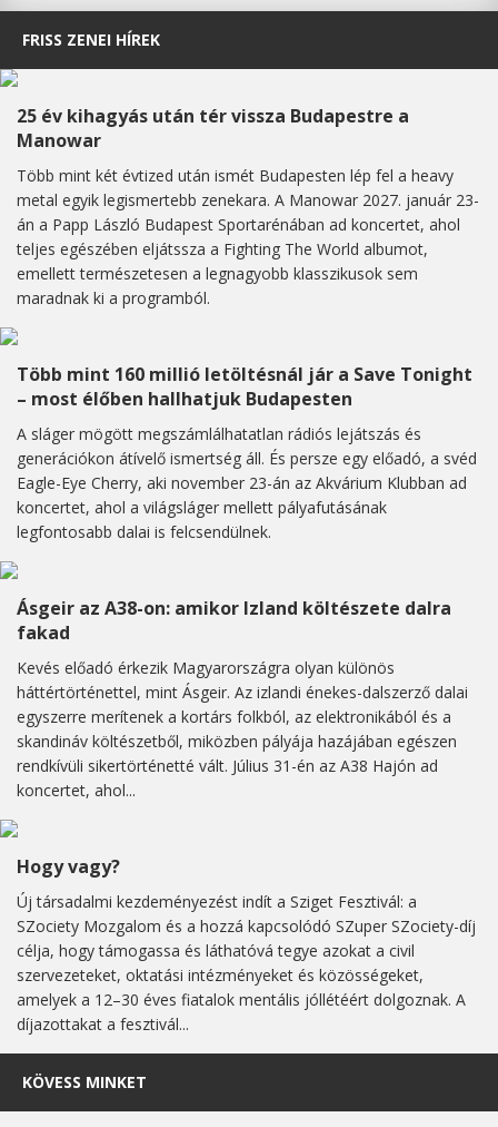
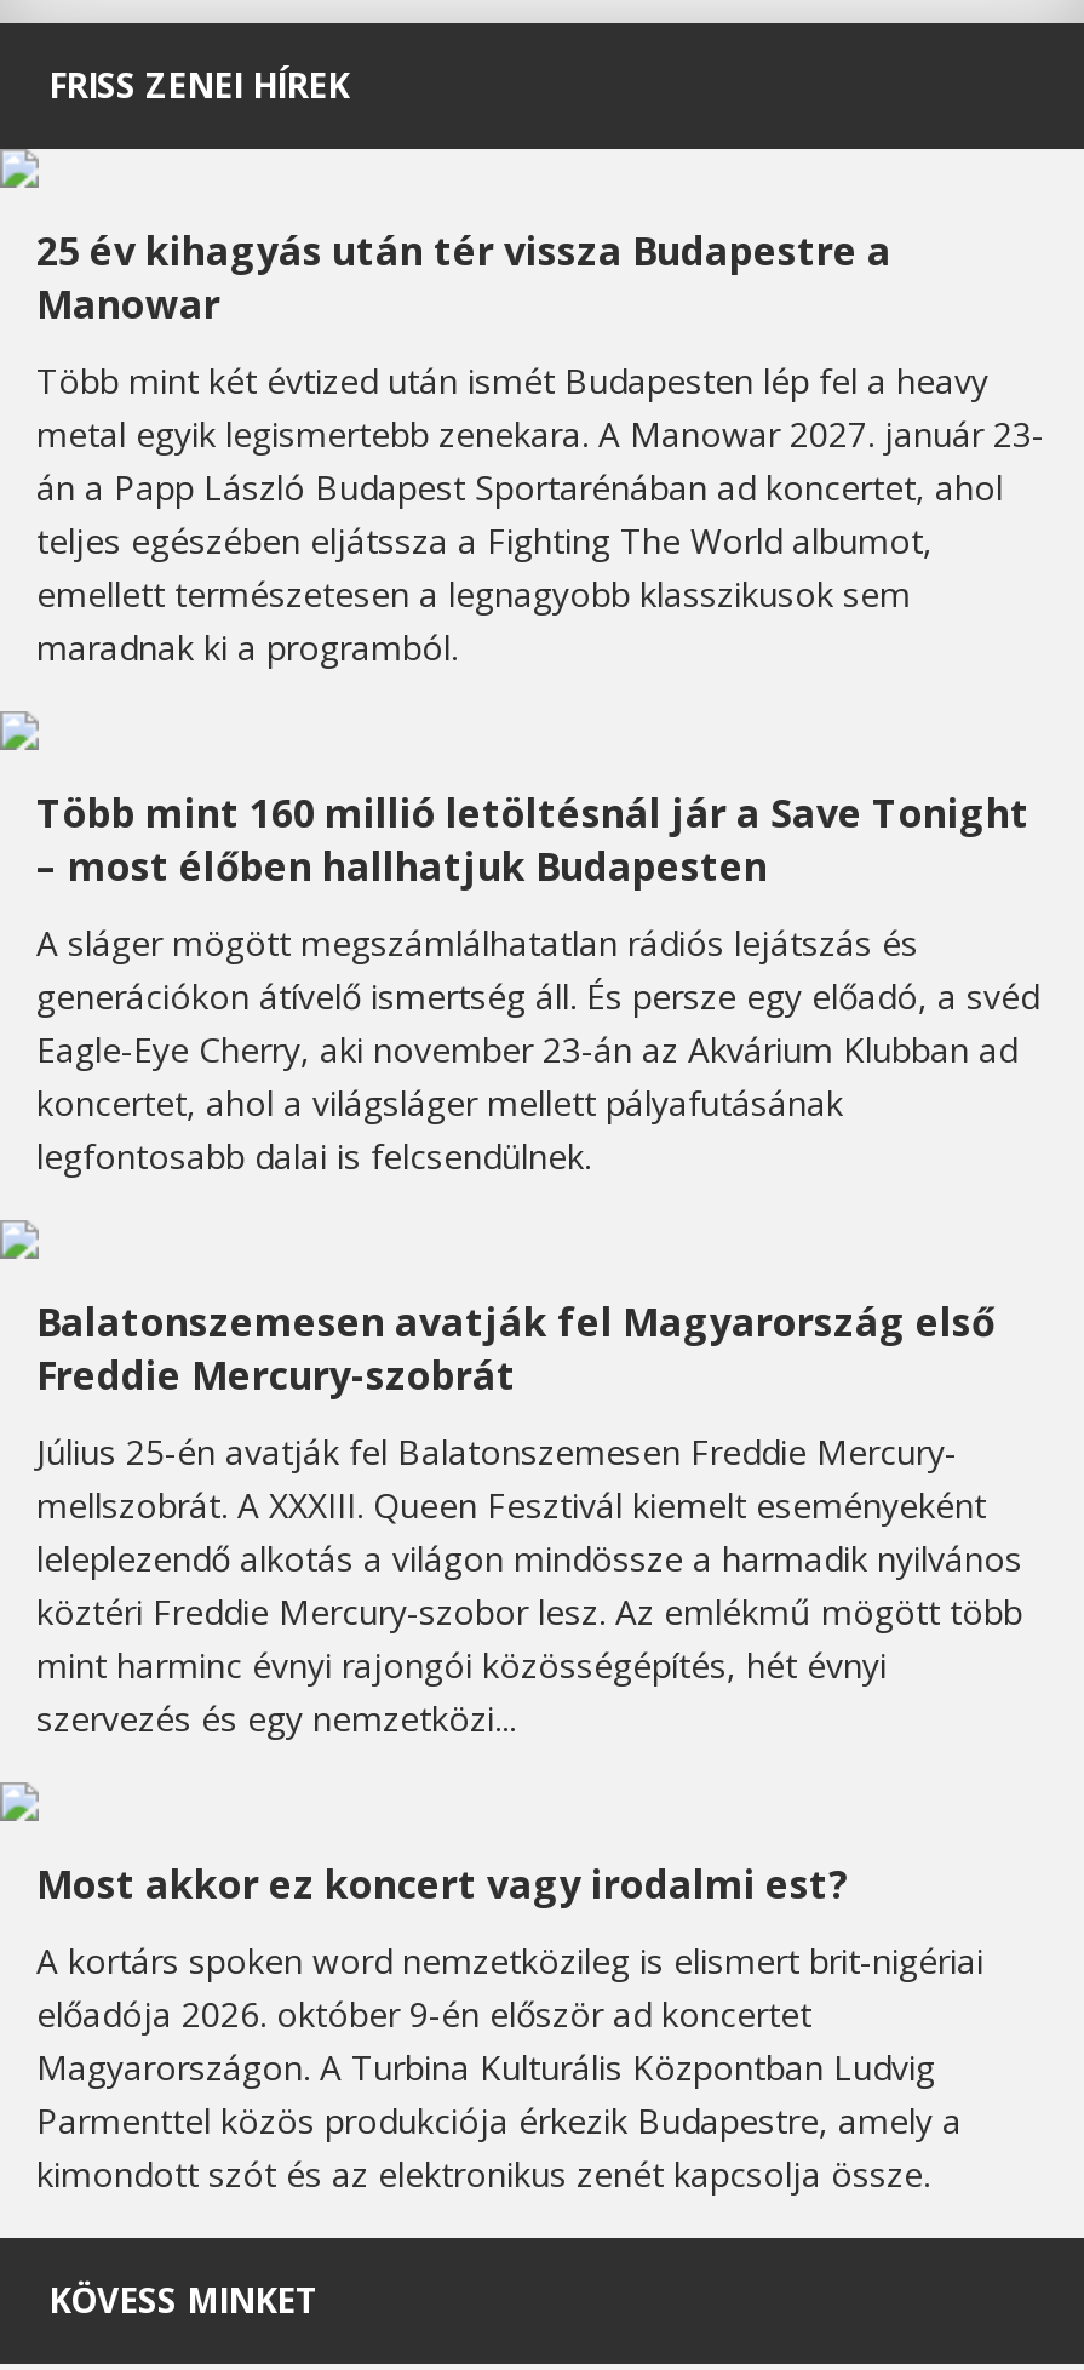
- Ásgeir az A38-on: amikor Izland költészete dalra
- fakad
+ Balatonszemesen avatják fel Magyarország első
+ Freddie Mercury-szobrát

- Kevés előadó érkezik Magyarországra olyan különös
- háttértörténettel, mint Ásgeir. Az izlandi énekes-dalszerző dalai
- egyszerre merítenek a kortárs folkból, az elektronikából és a
- skandináv költészetből, miközben pályája hazájában egészen
- rendkívüli sikertörténetté vált. Július 31-én az A38 Hajón ad
- koncertet, ahol...
+ Július 25-én avatják fel Balatonszemesen Freddie Mercury-
+ mellszobrát. A XXXIII. Queen Fesztivál kiemelt eseményeként
+ leleplezendő alkotás a világon mindössze a harmadik nyilvános
+ köztéri Freddie Mercury-szobor lesz. Az emlékmű mögött több
+ mint harminc évnyi rajongói közösségépítés, hét évnyi
+ szervezés és egy nemzetközi...

- Hogy vagy?
+ Most akkor ez koncert vagy irodalmi est?

- Új társadalmi kezdeményezést indít a Sziget Fesztivál: a
- SZociety Mozgalom és a hozzá kapcsolódó SZuper SZociety-díj
- célja, hogy támogassa és láthatóvá tegye azokat a civil
- szervezeteket, oktatási intézményeket és közösségeket,
- amelyek a 12–30 éves fiatalok mentális jóllétéért dolgoznak. A
- díjazottakat a fesztivál...
+ A kortárs spoken word nemzetközileg is elismert brit-nigériai
+ előadója 2026. október 9-én először ad koncertet
+ Magyarországon. A Turbina Kulturális Központban Ludvig
+ Parmenttel közös produkciója érkezik Budapestre, amely a
+ kimondott szót és az elektronikus zenét kapcsolja össze.
